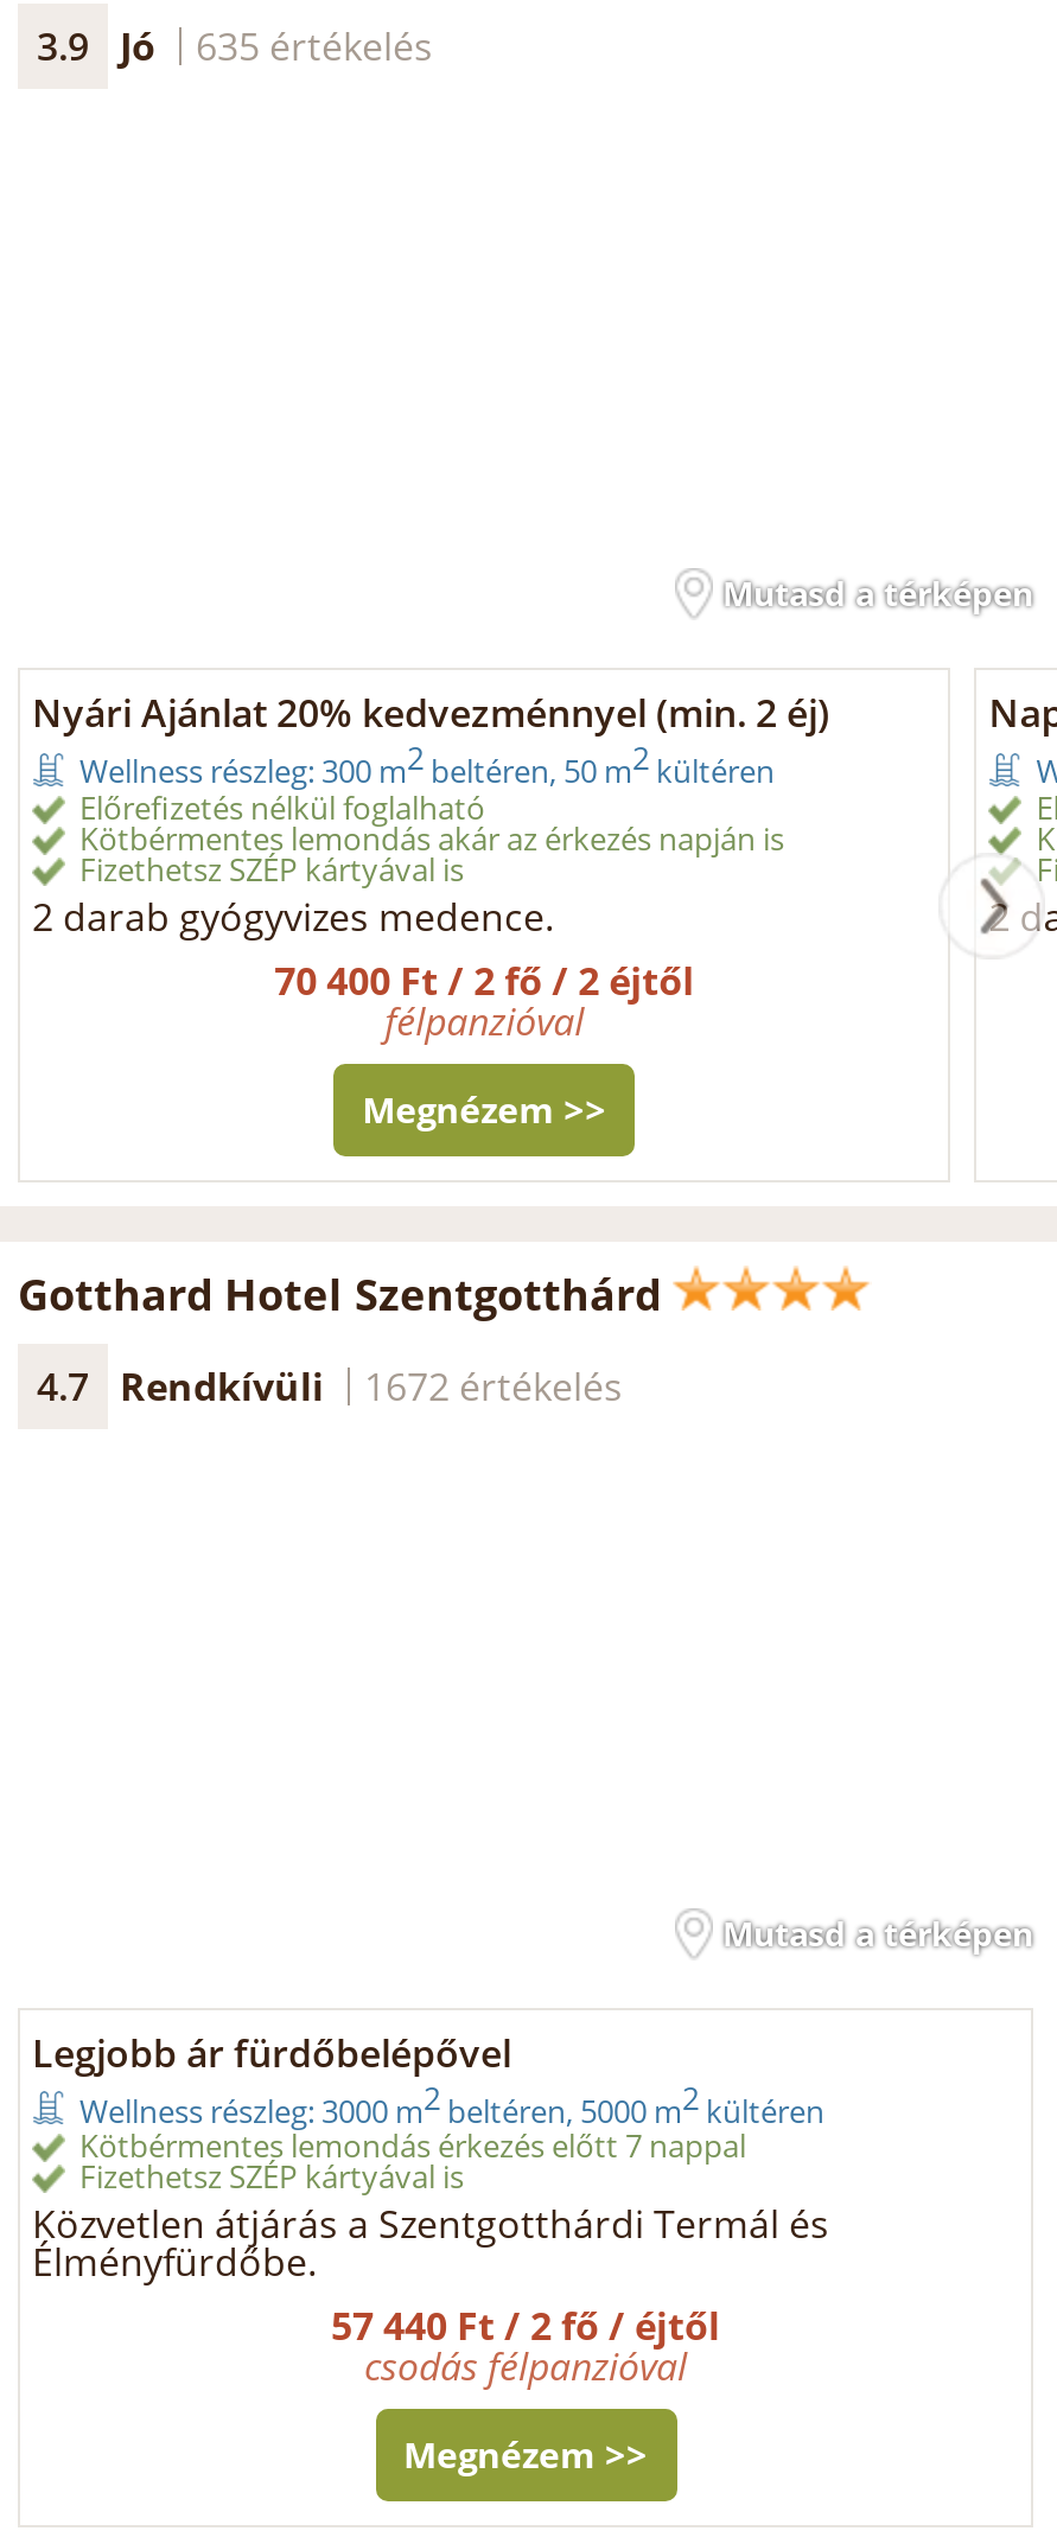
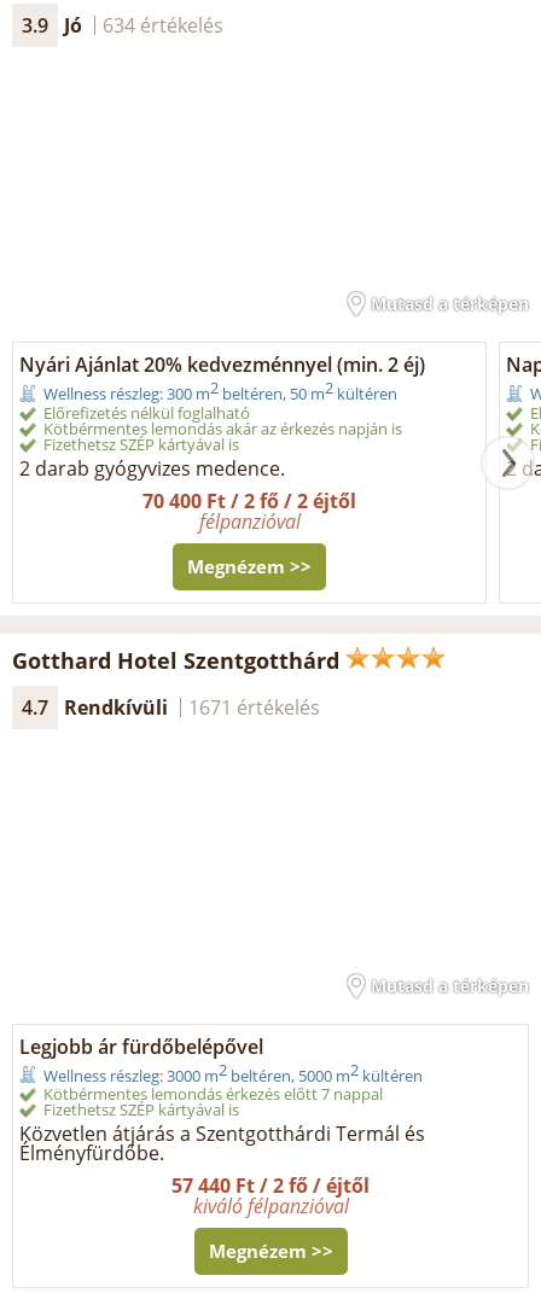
- 3.9 Jó 635 értékelés
+ 3.9 Jó 634 értékelés

- 4.7 Rendkívüli 1672 értékelés
+ 4.7 Rendkívüli 1671 értékelés

- csodás félpanzióval
+ kiváló félpanzióval
